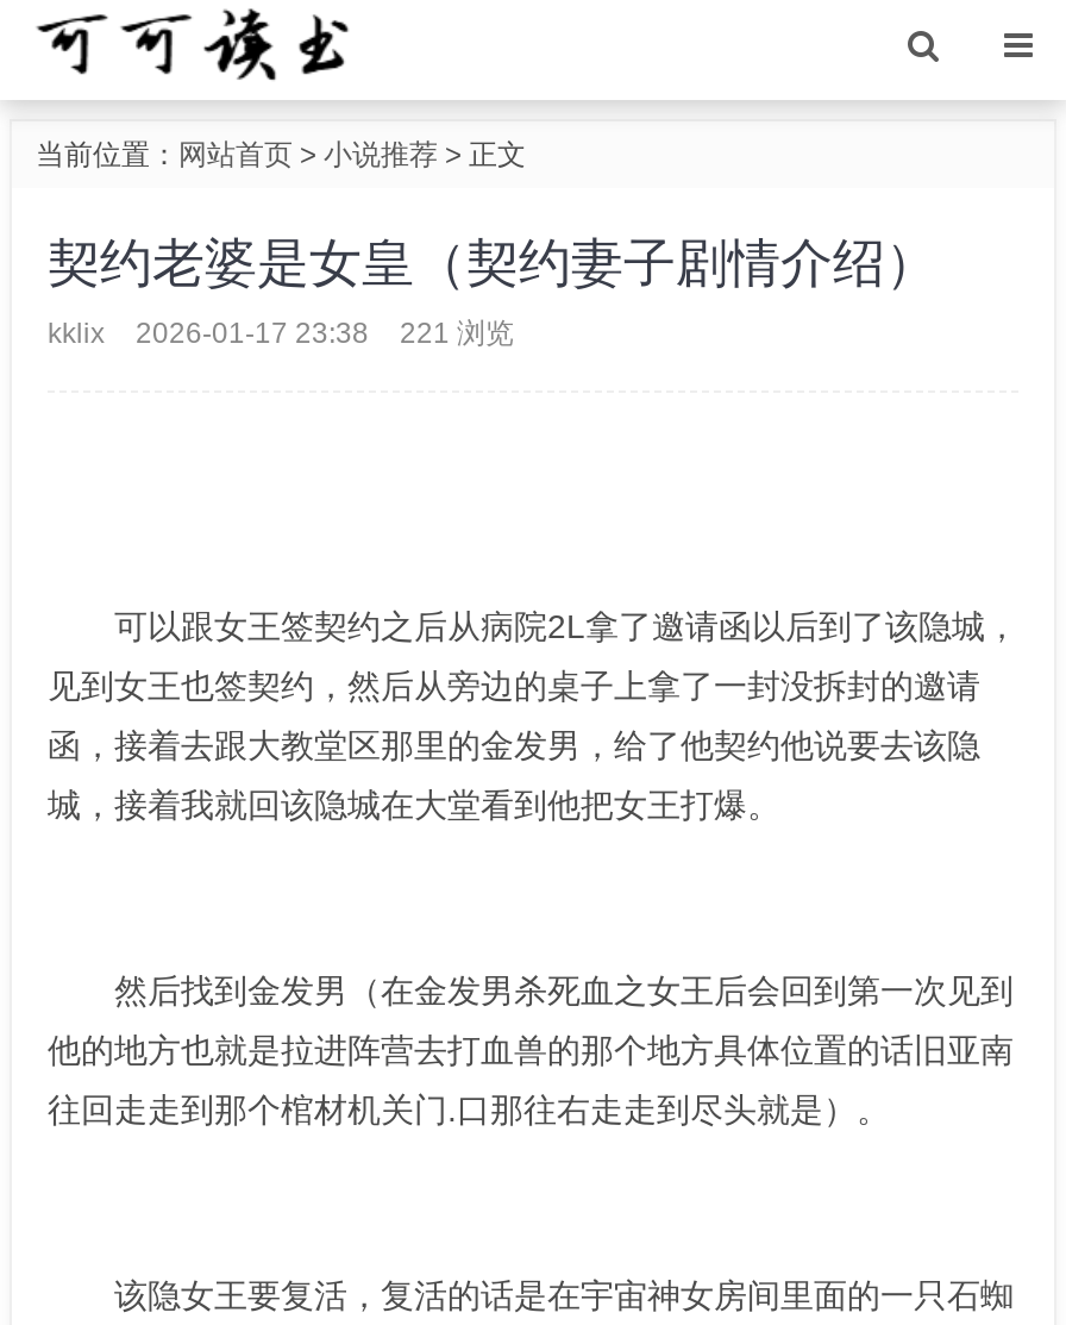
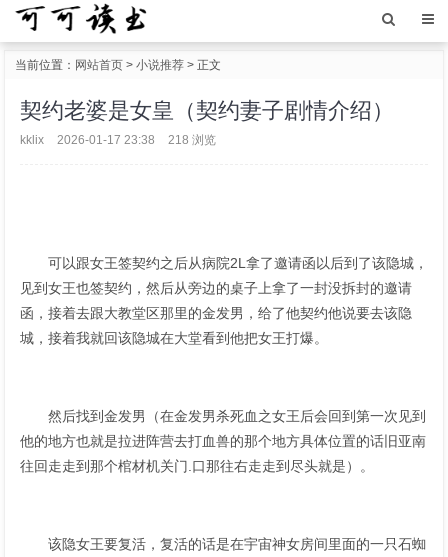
- kklix 2026-01-17 23:38 221 浏览
+ kklix 2026-01-17 23:38 218 浏览
